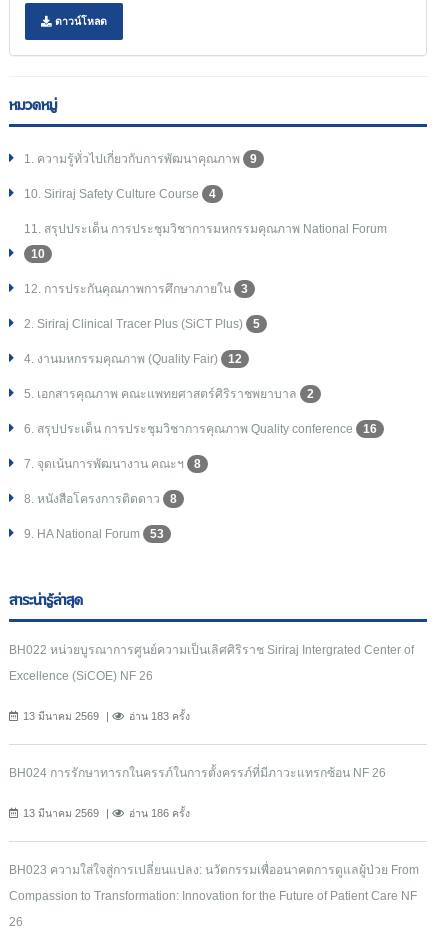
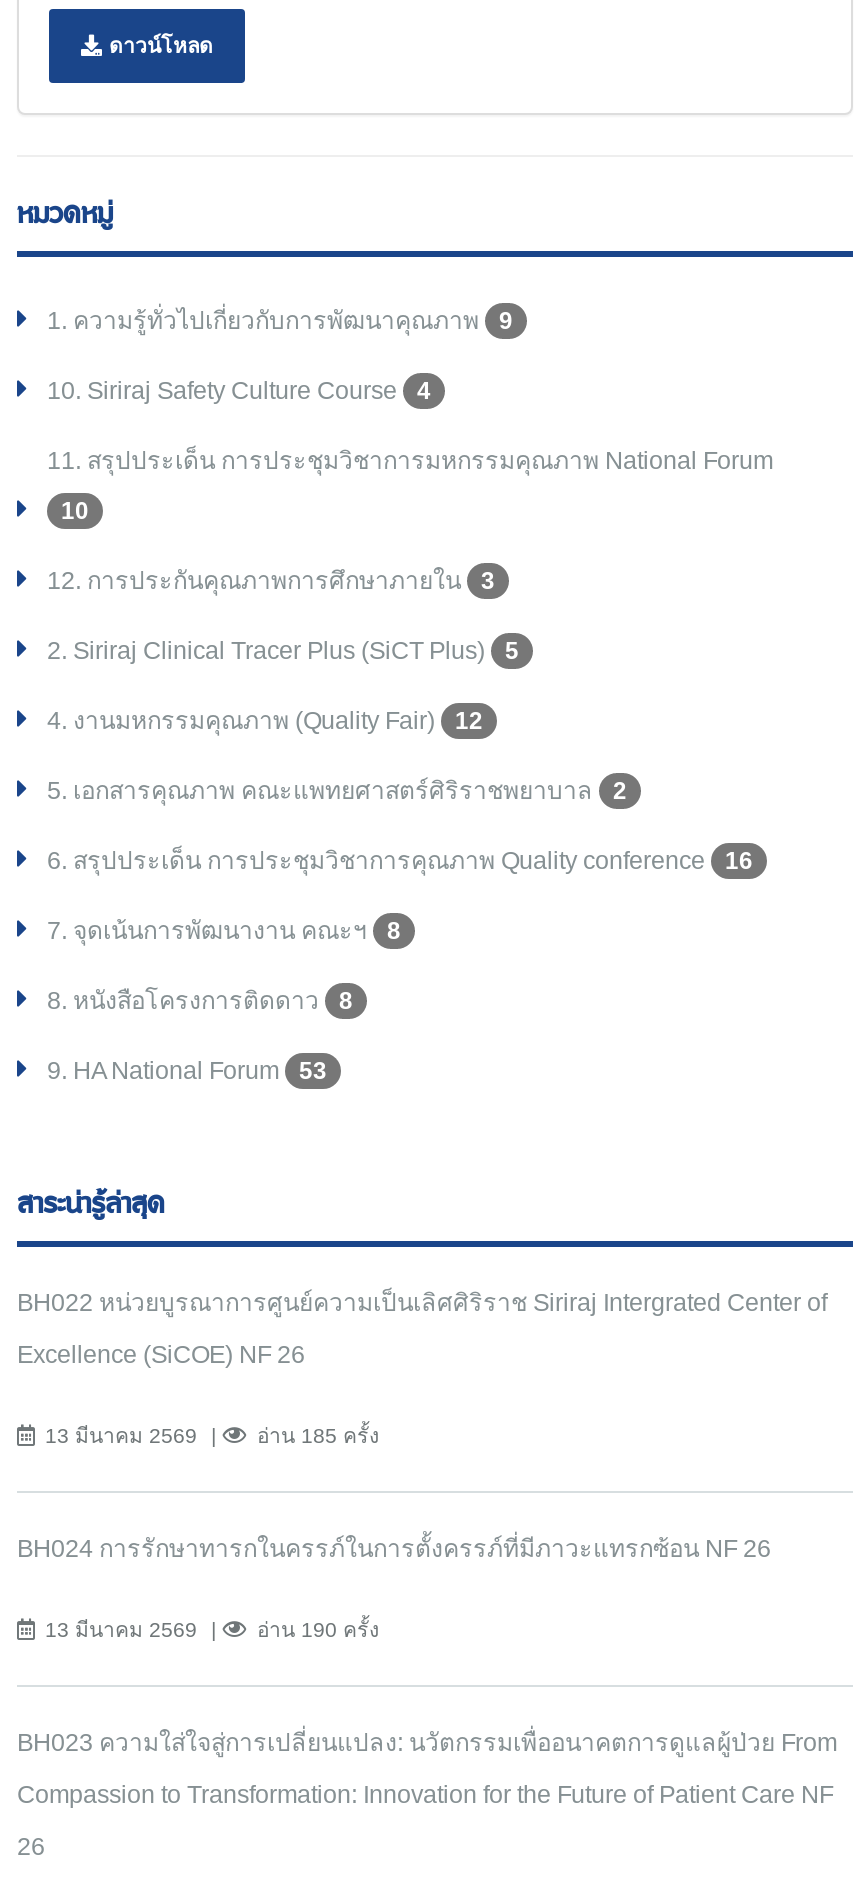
- อ่าน 183 ครั้ง
+ อ่าน 185 ครั้ง

- อ่าน 186 ครั้ง
+ อ่าน 190 ครั้ง
